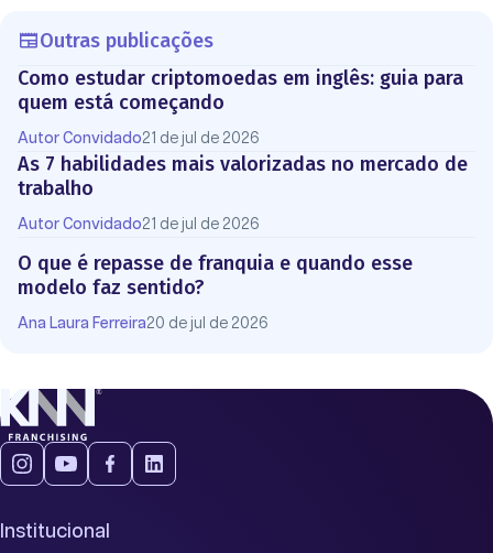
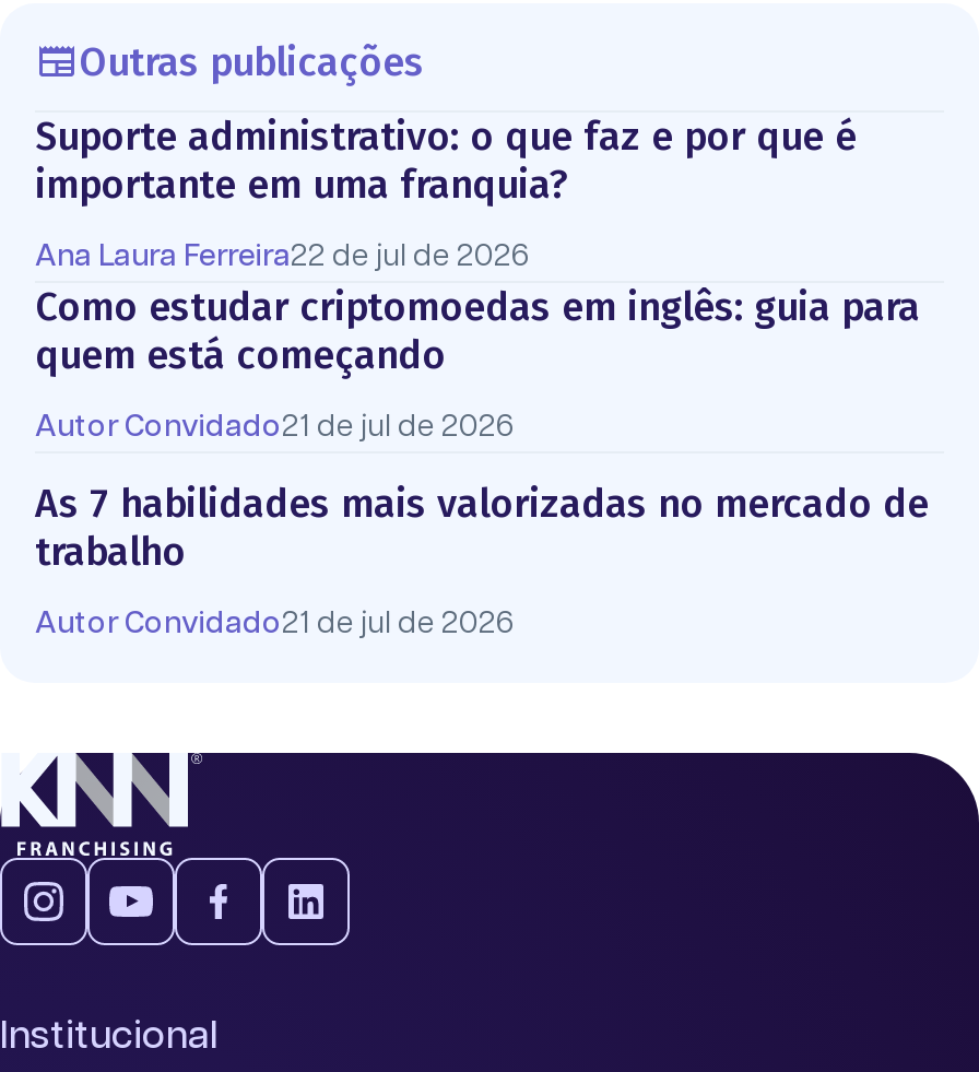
+ Suporte administrativo: o que faz e por que é
+ importante em uma franquia?
+ Ana Laura Ferreira22 de jul de 2026

moved down: Como estudar criptomoedas em inglês: guia para | quem está começando | Autor Convidado21 de jul de 2026

moved down: As 7 habilidades mais valorizadas no mercado de | trabalho | Autor Convidado21 de jul de 2026

- O que é repasse de franquia e quando esse
- modelo faz sentido?
- Ana Laura Ferreira20 de jul de 2026
